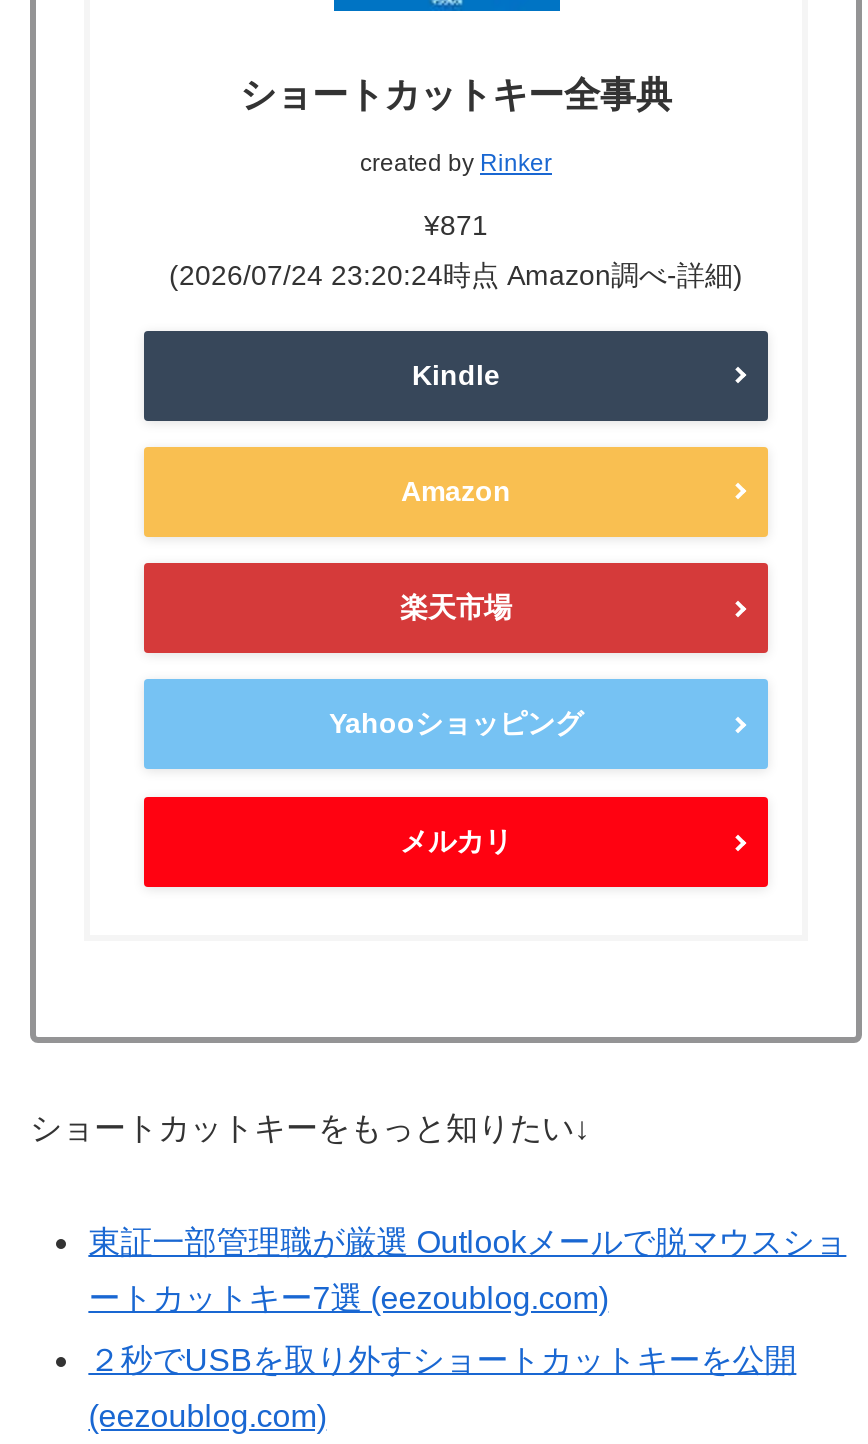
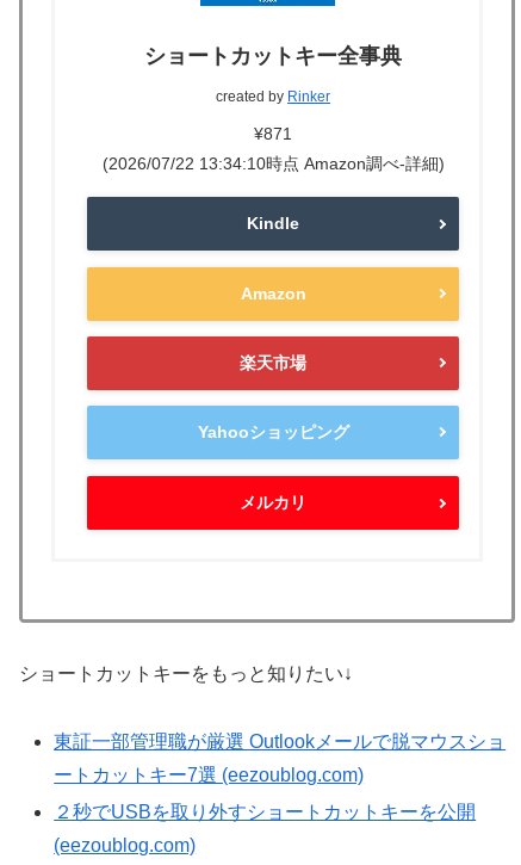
- (2026/07/24 23:20:24時点 Amazon調べ-詳細)
+ (2026/07/22 13:34:10時点 Amazon調べ-詳細)
